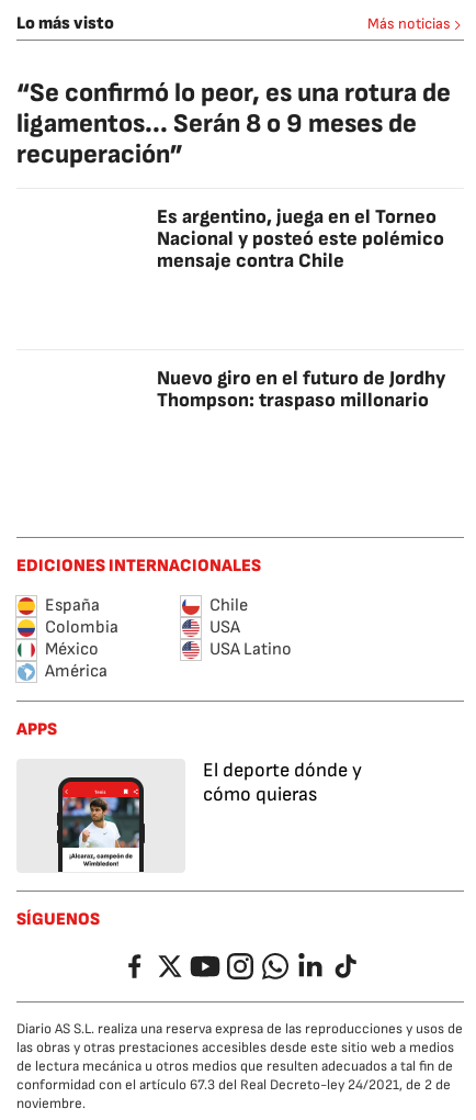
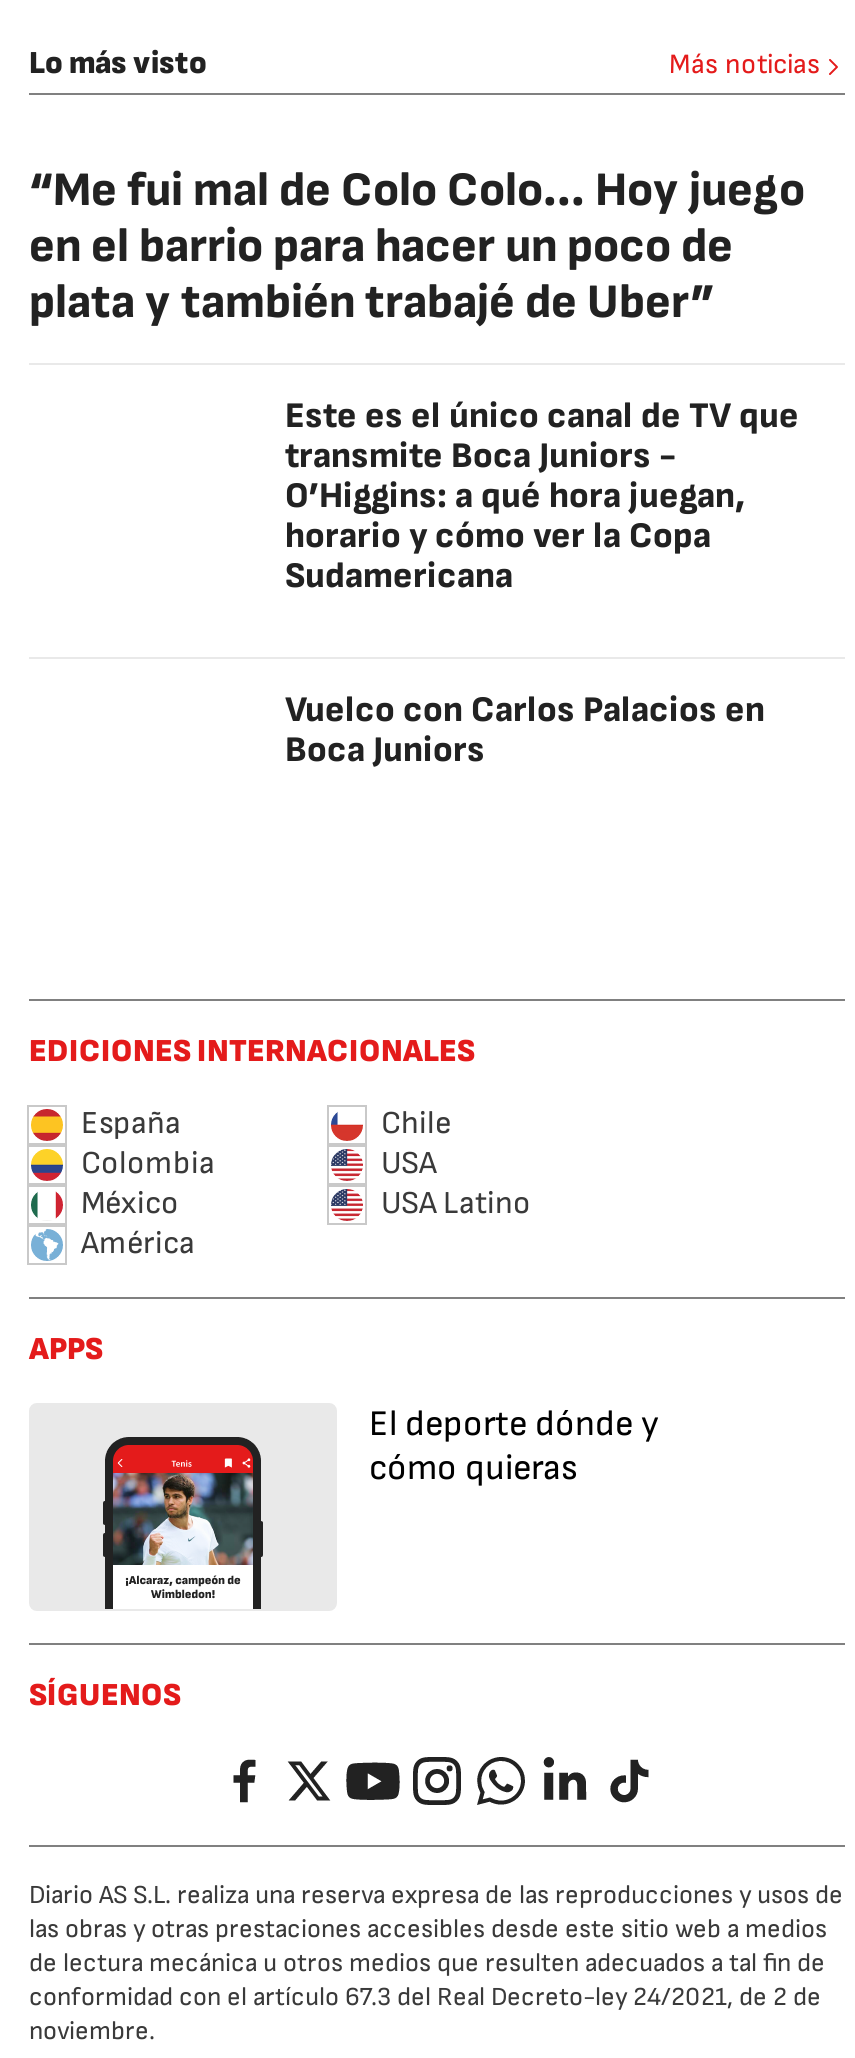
- “Se confirmó lo peor, es una rotura de
- ligamentos... Serán 8 o 9 meses de
- recuperación”
+ “Me fui mal de Colo Colo... Hoy juego
+ en el barrio para hacer un poco de
+ plata y también trabajé de Uber”

- Es argentino, juega en el Torneo
- Nacional y posteó este polémico
- mensaje contra Chile
+ Este es el único canal de TV que
+ transmite Boca Juniors -
+ O’Higgins: a qué hora juegan,
+ horario y cómo ver la Copa
+ Sudamericana

- Nuevo giro en el futuro de Jordhy
- Thompson: traspaso millonario
+ Vuelco con Carlos Palacios en
+ Boca Juniors
